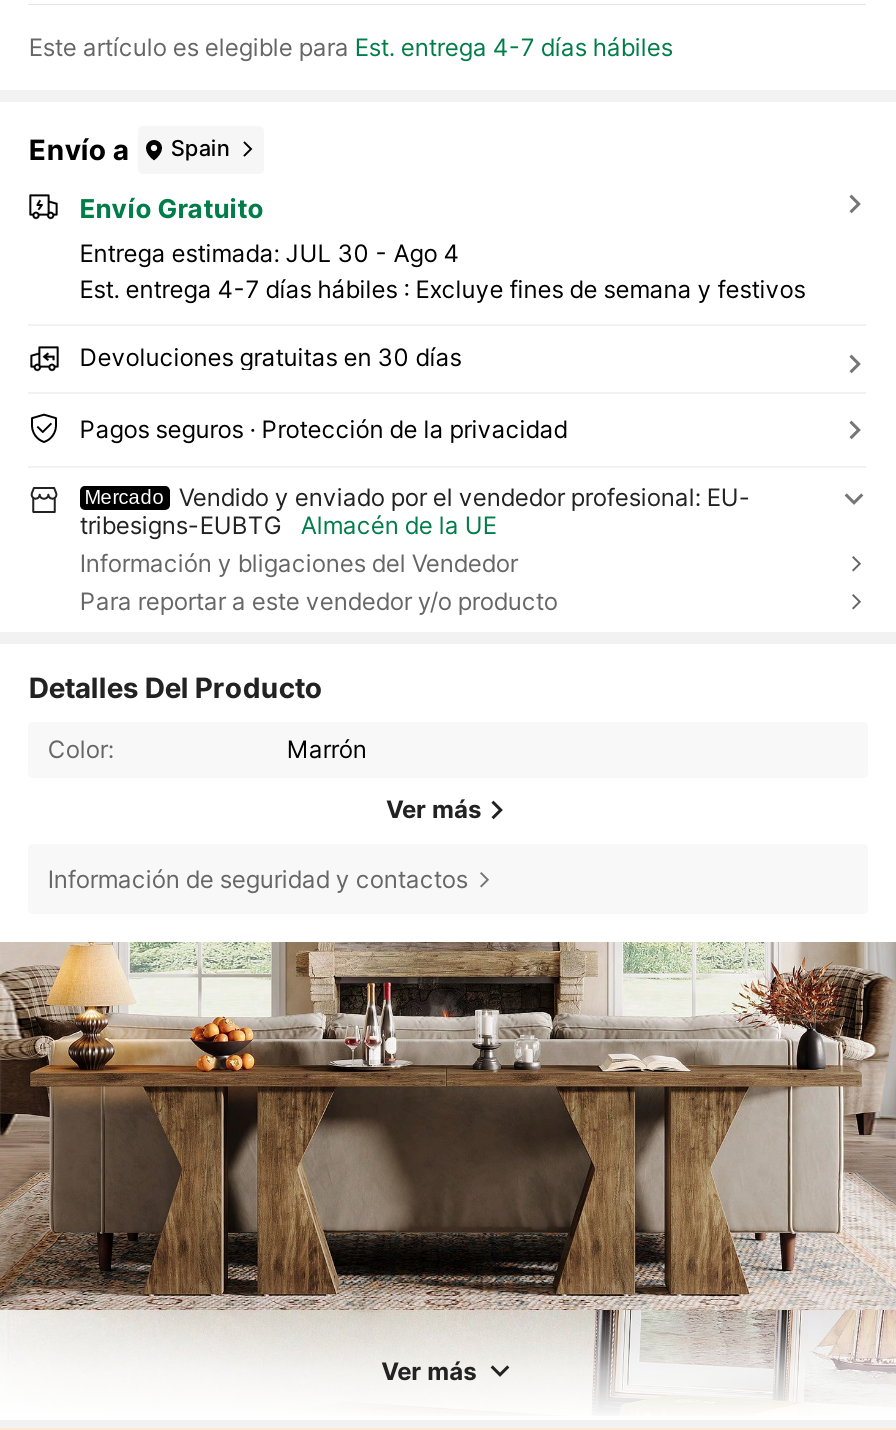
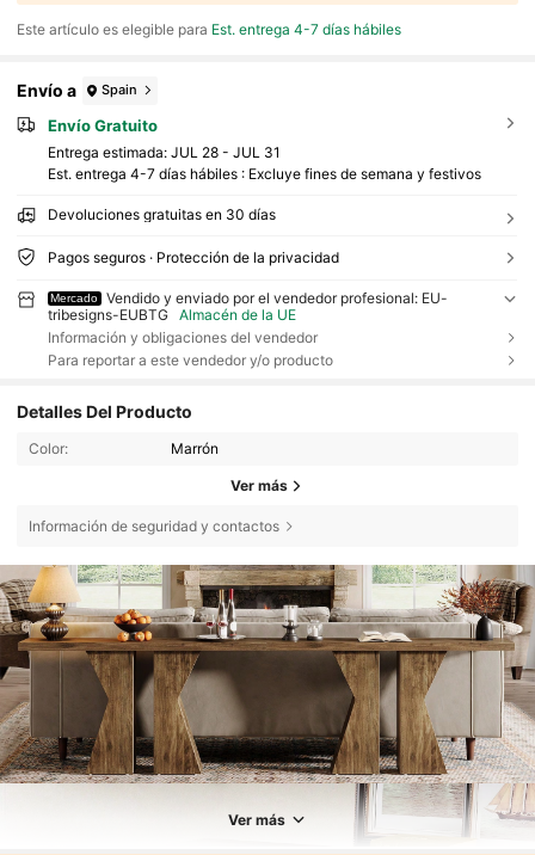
- Entrega estimada: JUL 30 - Ago 4
+ Entrega estimada: JUL 28 - JUL 31

- Información y bligaciones del Vendedor
+ Información y obligaciones del vendedor
